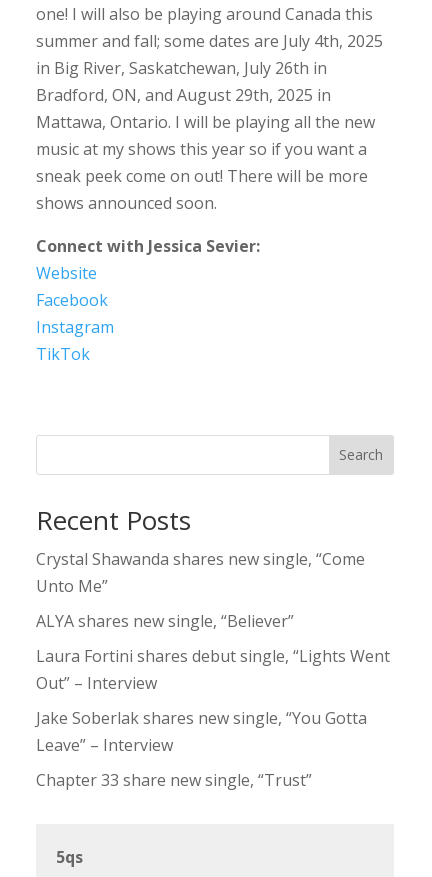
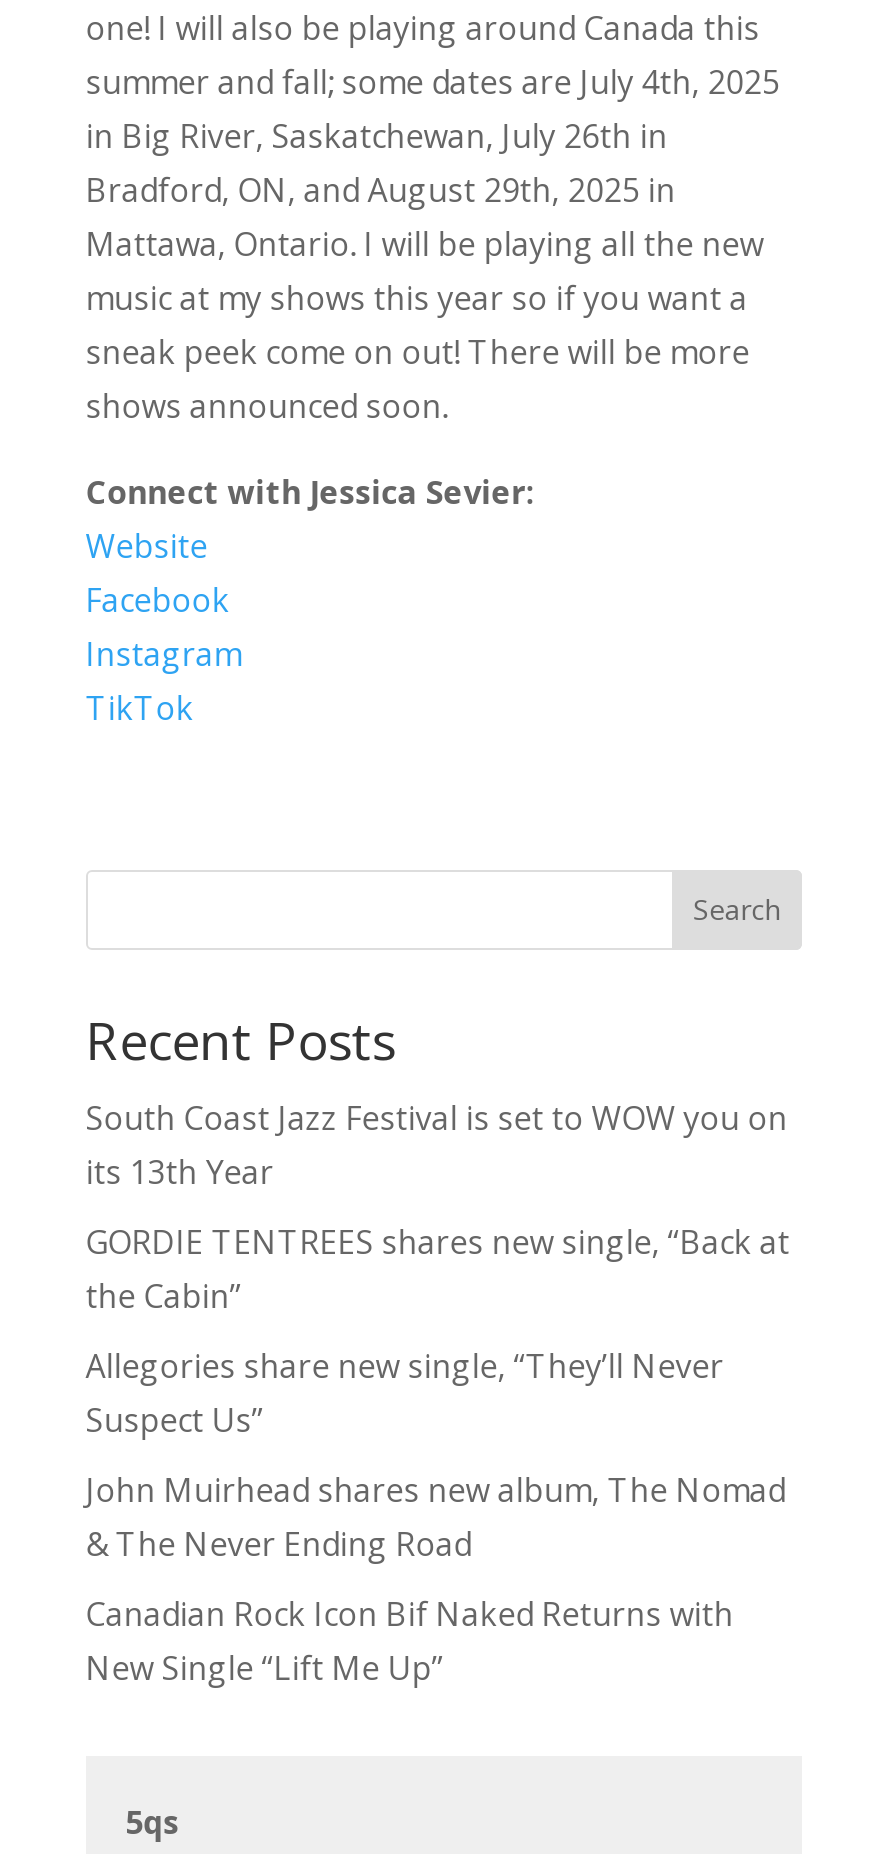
- Crystal Shawanda shares new single, “Come
- Unto Me”
+ South Coast Jazz Festival is set to WOW you on
+ its 13th Year

- ALYA shares new single, “Believer”
+ GORDIE TENTREES shares new single, “Back at
+ the Cabin”

- Laura Fortini shares debut single, “Lights Went
- Out” – Interview
+ Allegories share new single, “They’ll Never
+ Suspect Us”

- Jake Soberlak shares new single, “You Gotta
- Leave” – Interview
+ John Muirhead shares new album, The Nomad
+ & The Never Ending Road

- Chapter 33 share new single, “Trust”
+ Canadian Rock Icon Bif Naked Returns with
+ New Single “Lift Me Up”
